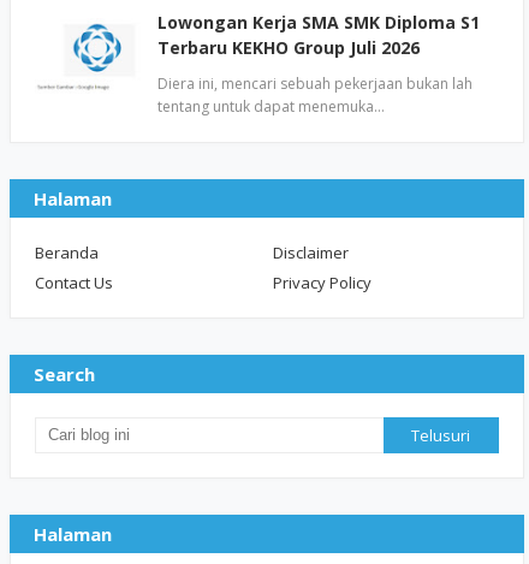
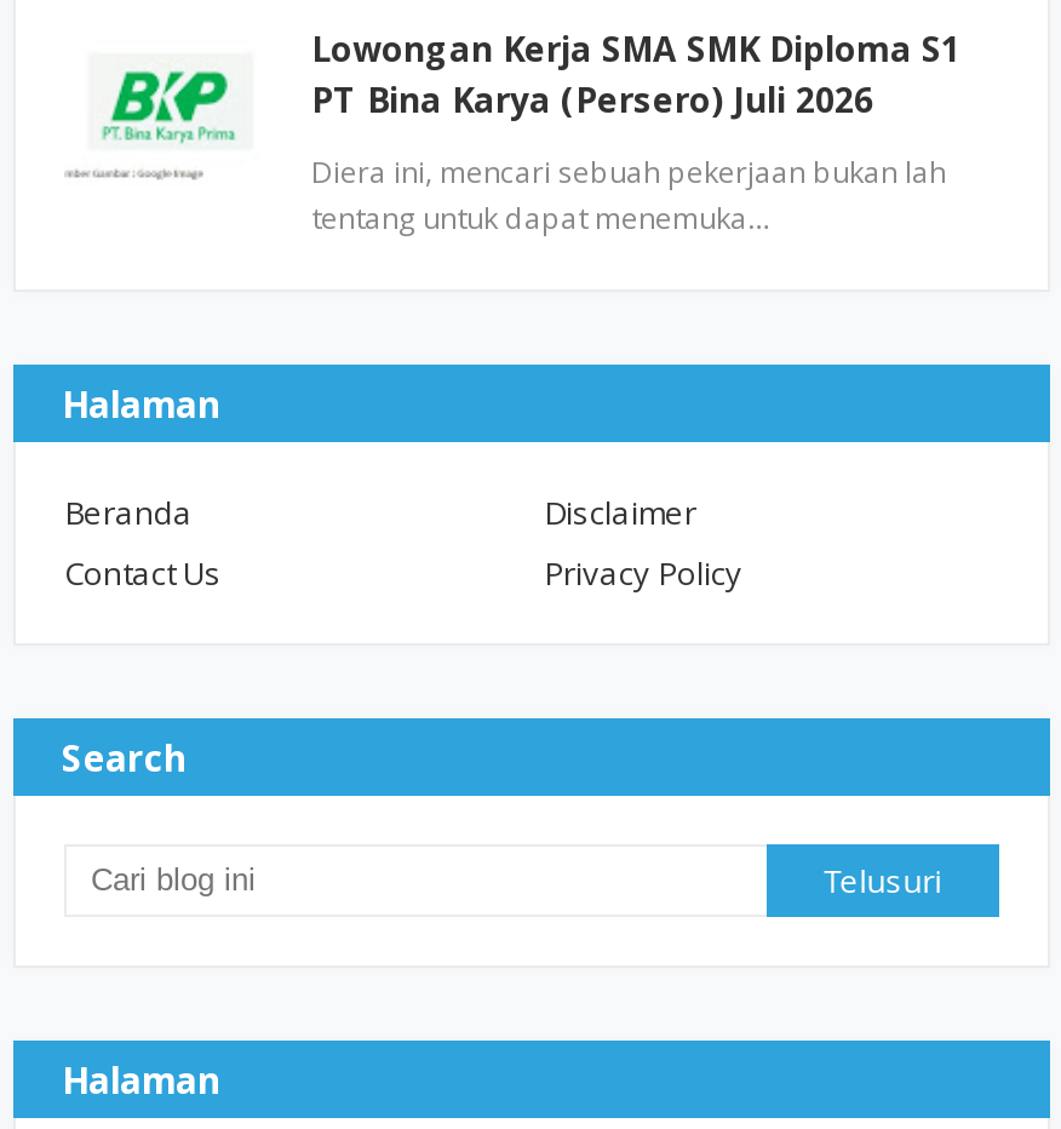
- [image]
- Terbaru KEKHO Group Juli 2026
+ [image]
+ PT Bina Karya (Persero) Juli 2026
